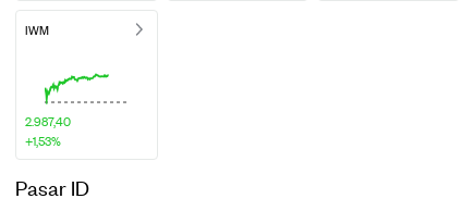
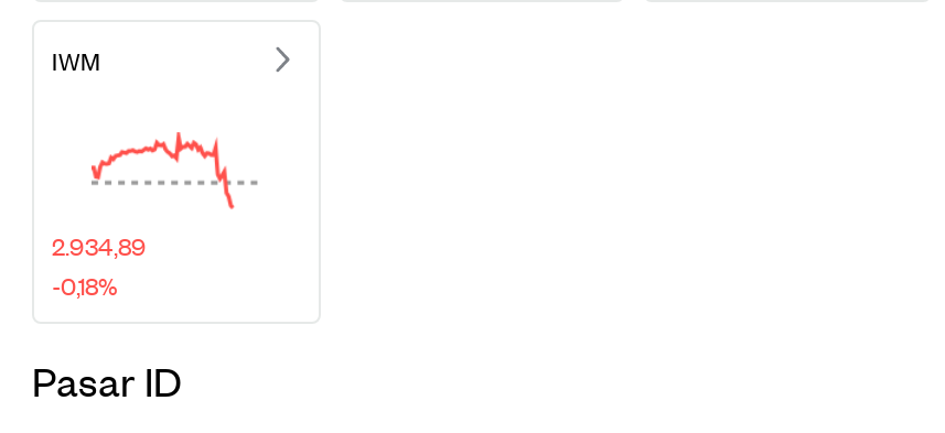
- [image]
- 2.987,40
+ [image]
+ 2.934,89

- +1,53%
+ -0,18%
